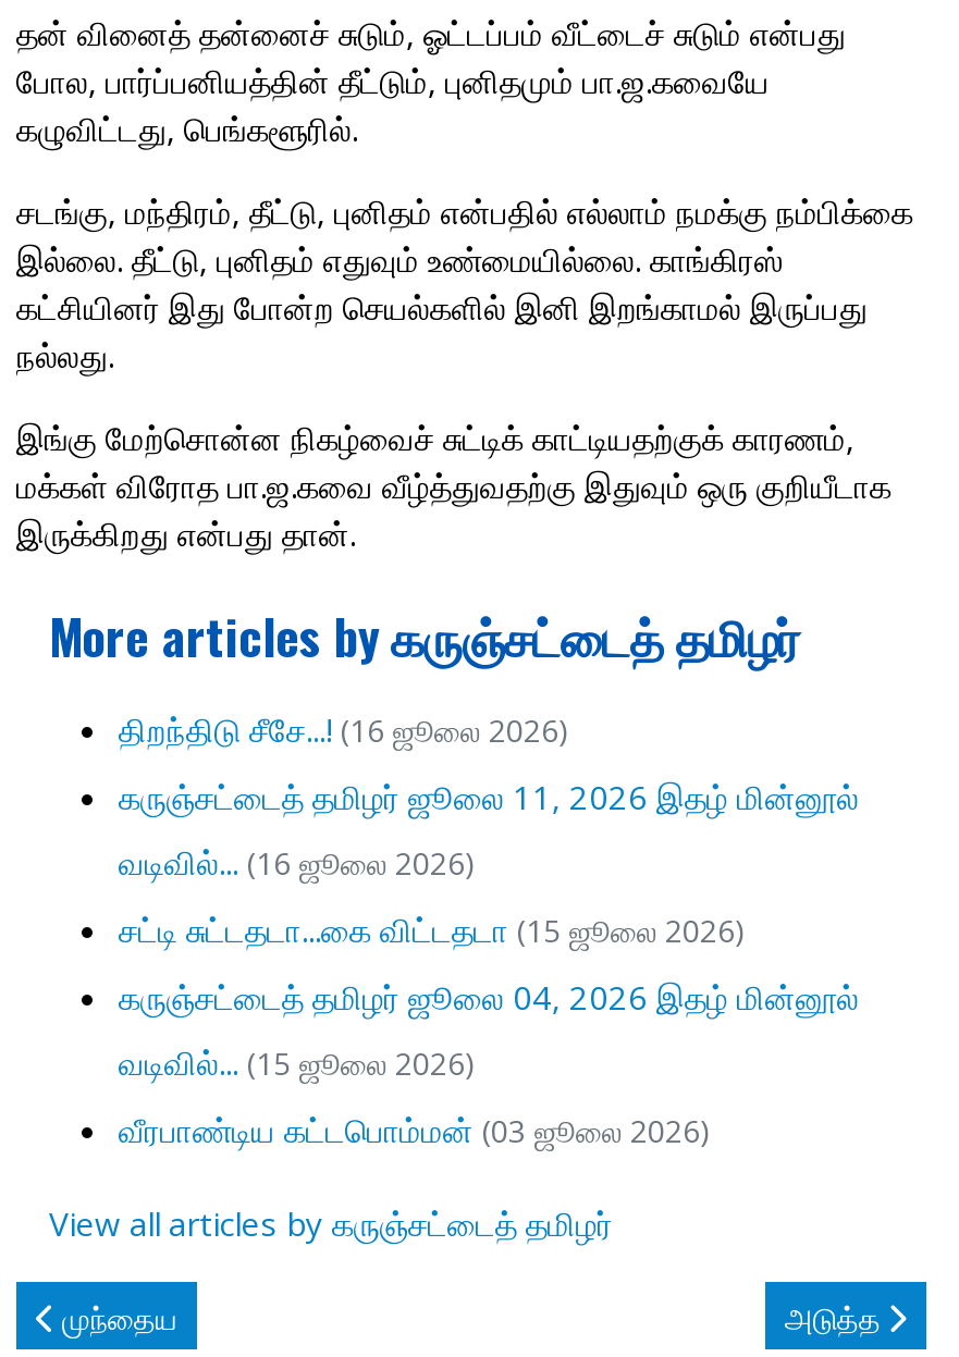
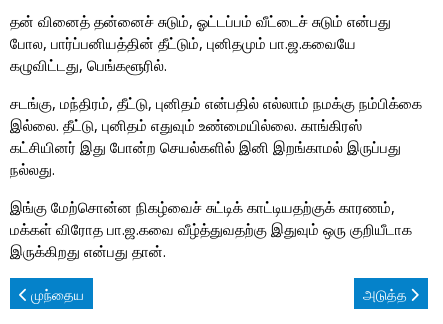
- More articles by கருஞ்சட்டைத் தமிழர்
- திறந்திடு சீசே...! (16 ஜூலை 2026)
- கருஞ்சட்டைத் தமிழர் ஜூலை 11, 2026 இதழ் மின்னூல்
- வடிவில்... (16 ஜூலை 2026)
- சட்டி சுட்டதடா...கை விட்டதடா (15 ஜூலை 2026)
- கருஞ்சட்டைத் தமிழர் ஜூலை 04, 2026 இதழ் மின்னூல்
- வடிவில்... (15 ஜூலை 2026)
- வீரபாண்டிய கட்டபொம்மன் (03 ஜூலை 2026)
- View all articles by கருஞ்சட்டைத் தமிழர்
